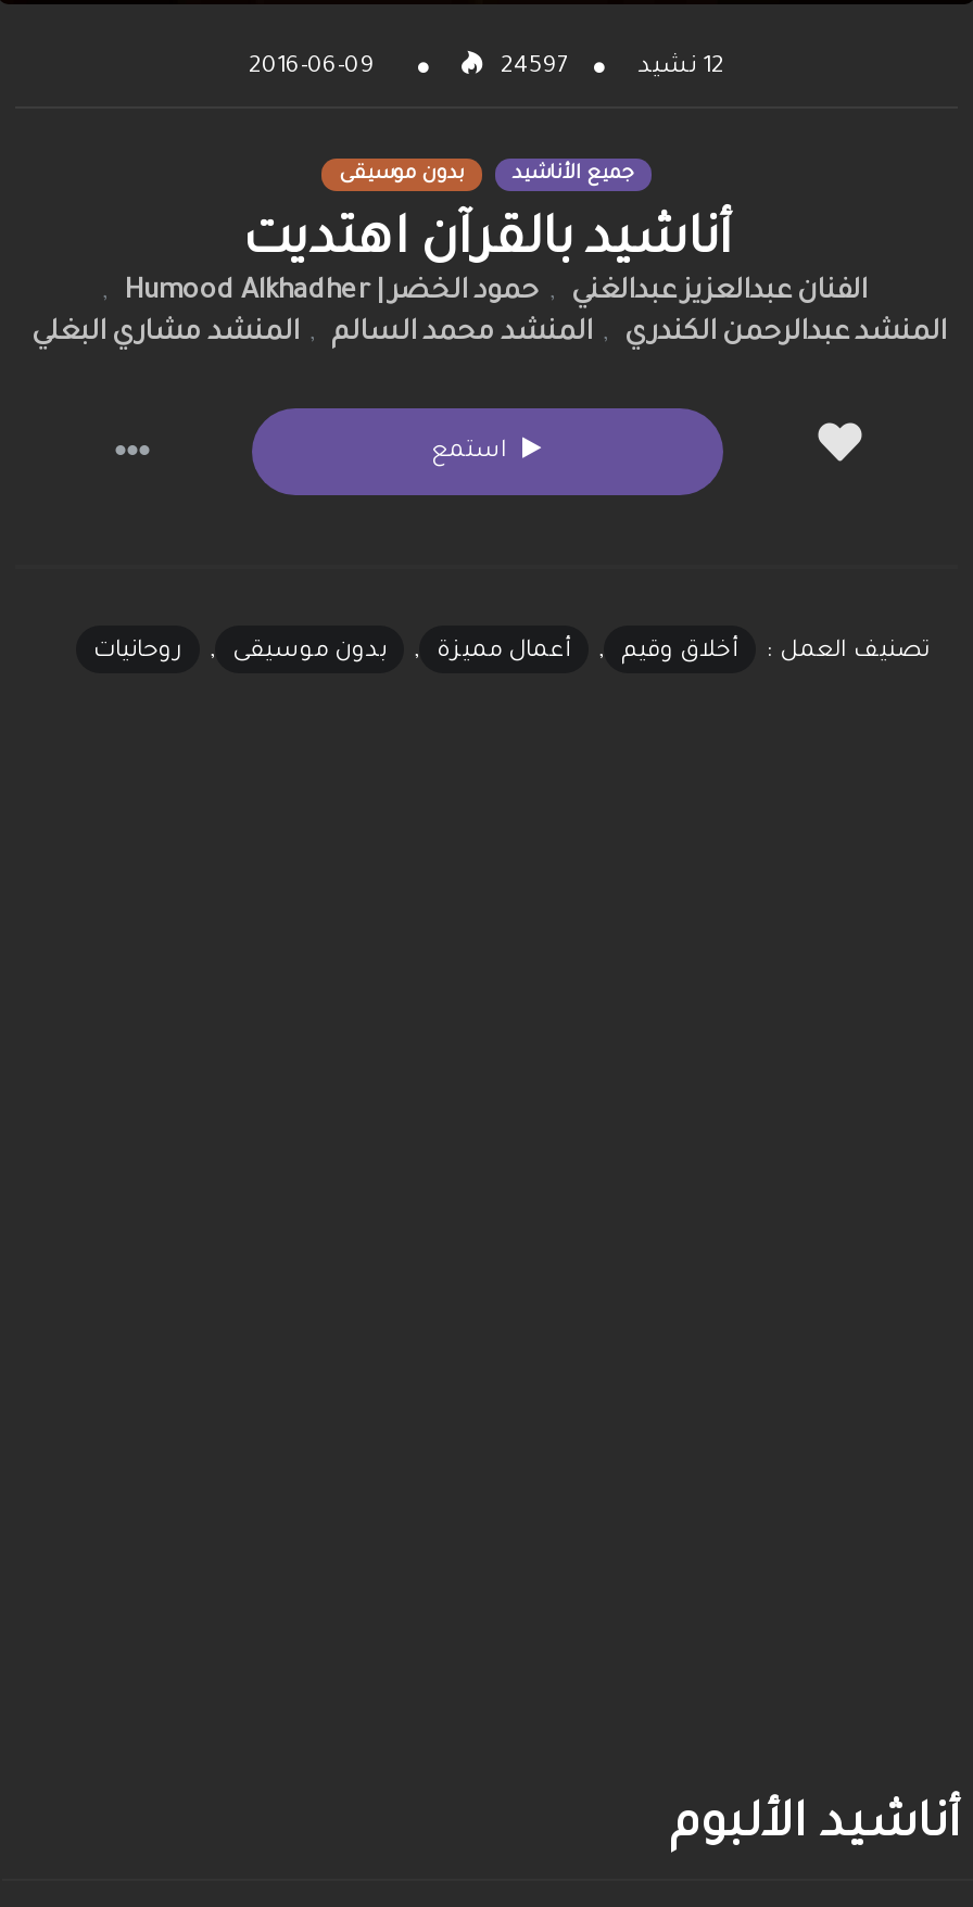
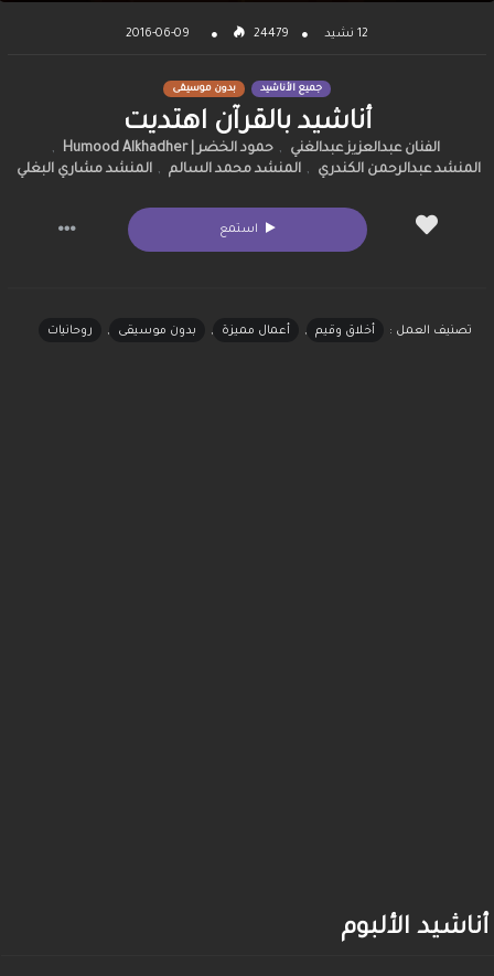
- 24597
+ 24479
